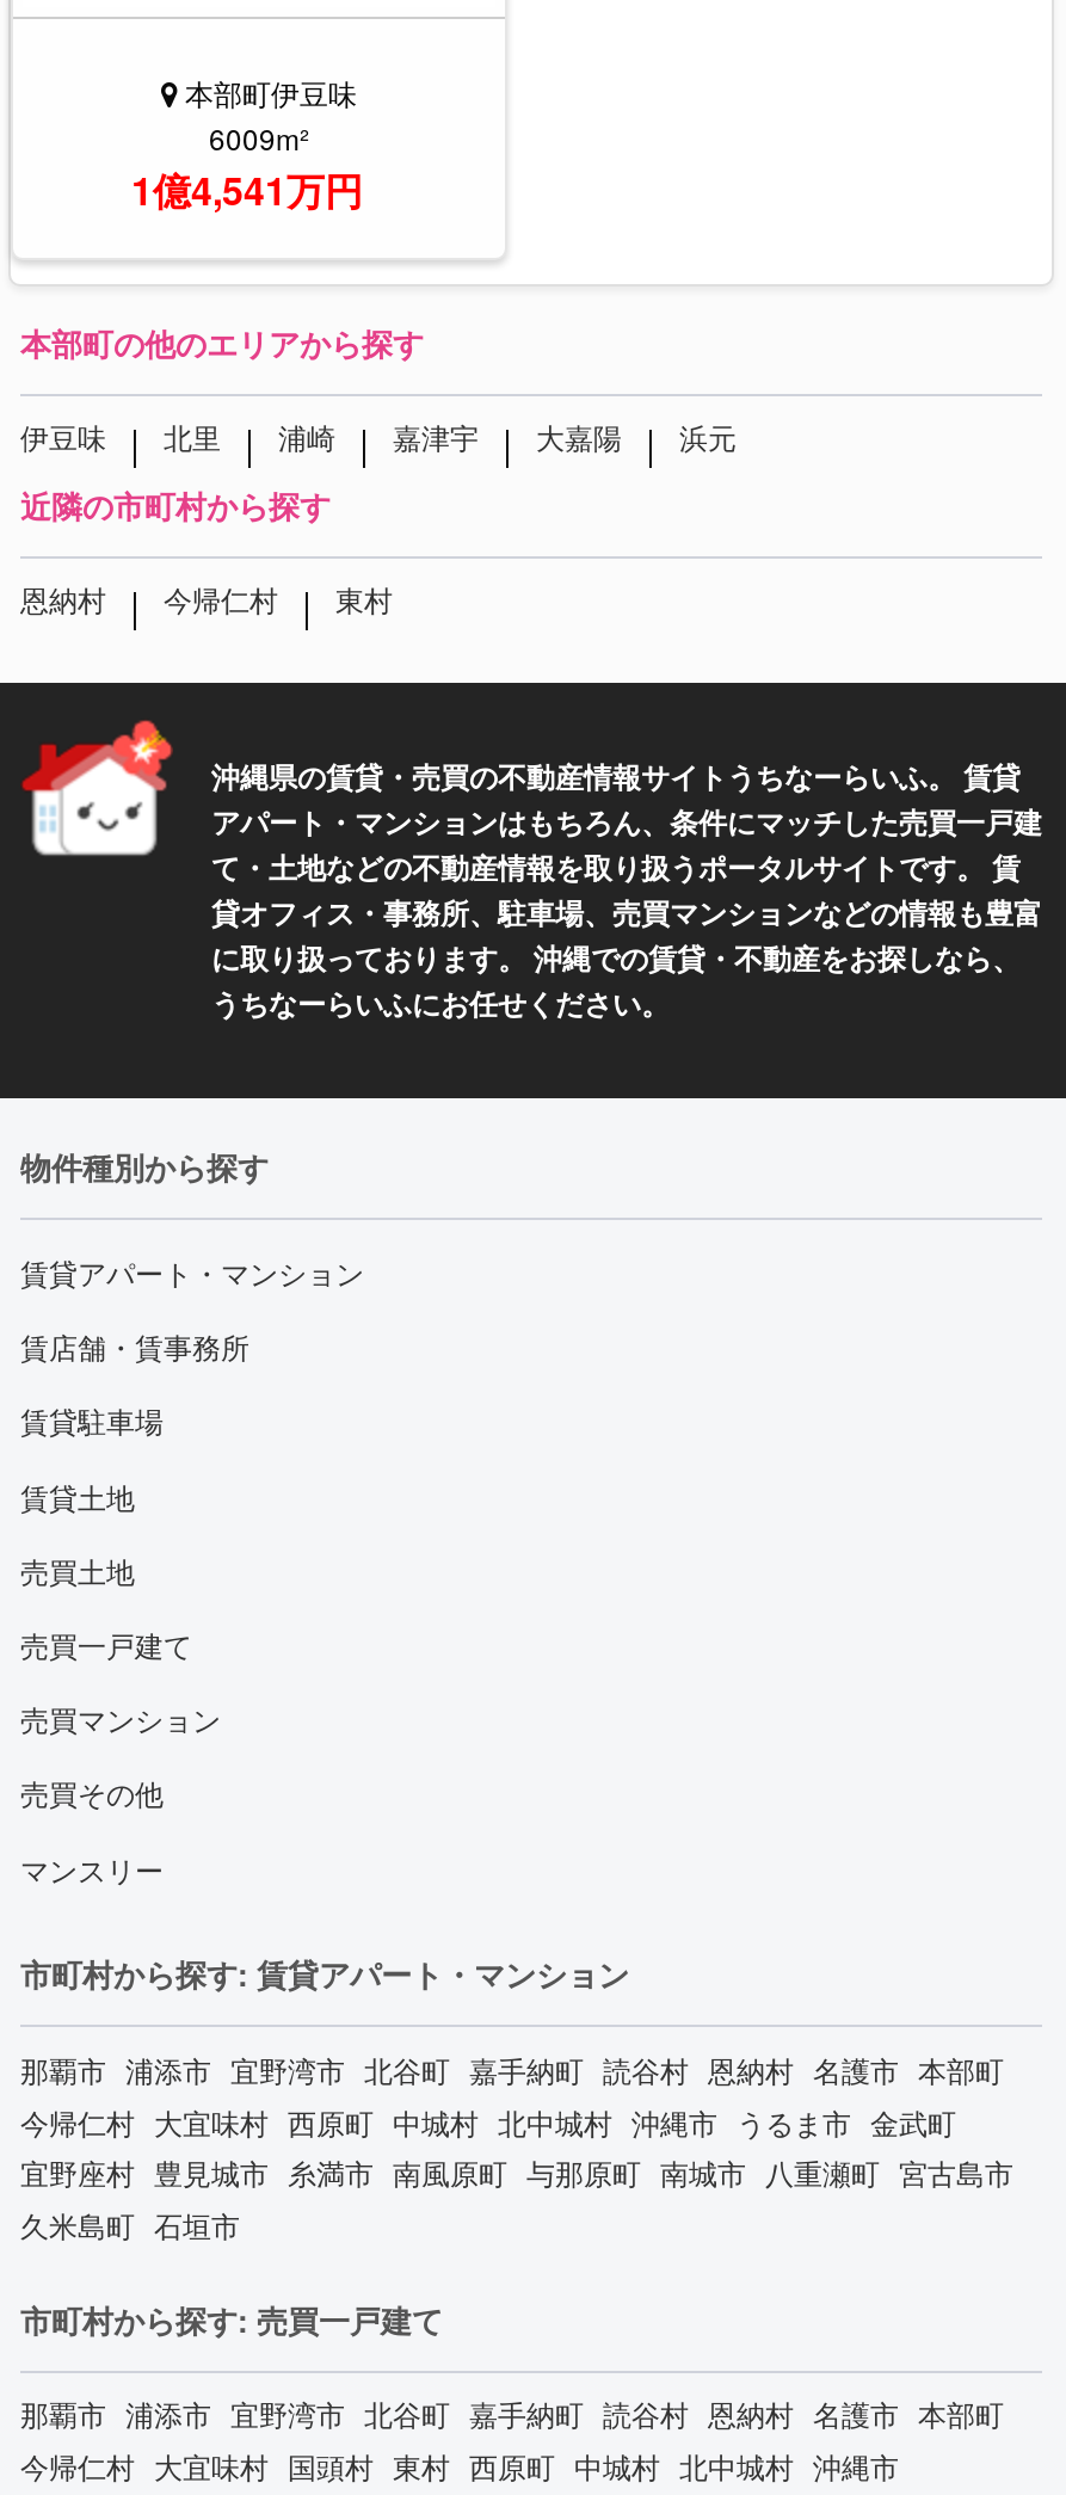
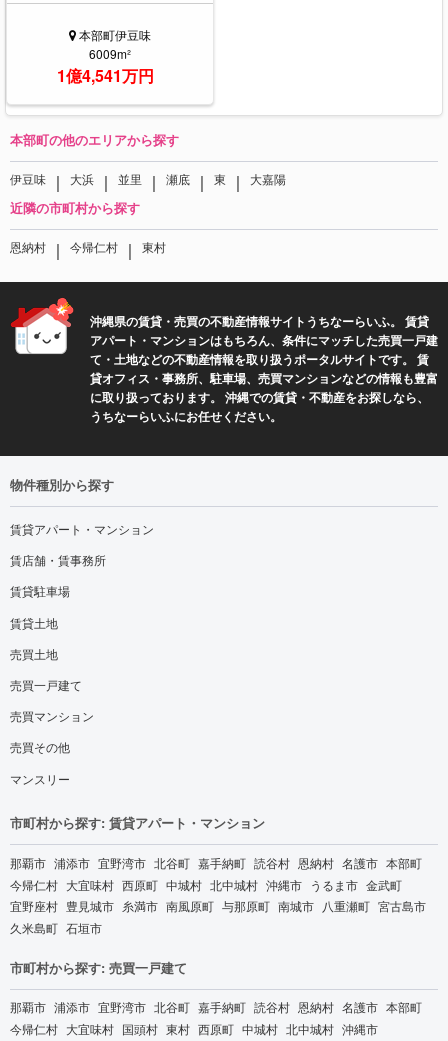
- 伊豆味｜北里｜浦崎｜嘉津宇｜大嘉陽｜浜元
+ 伊豆味｜大浜｜並里｜瀬底｜東｜大嘉陽
